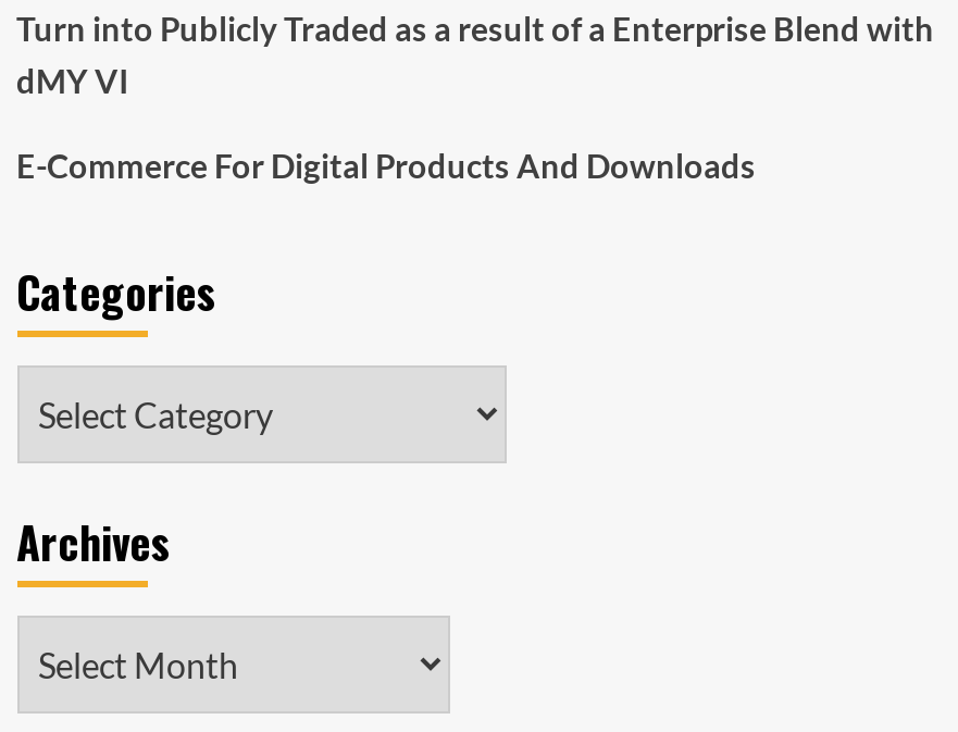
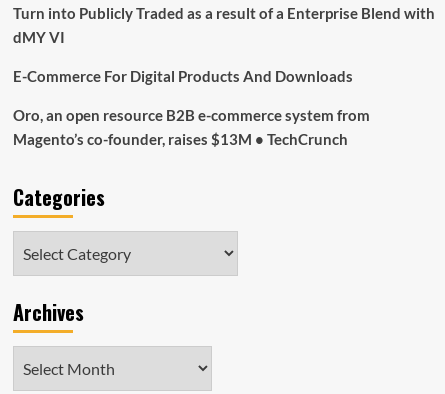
+ Oro, an open resource B2B e-commerce system from
+ Magento’s co-founder, raises $13M • TechCrunch
